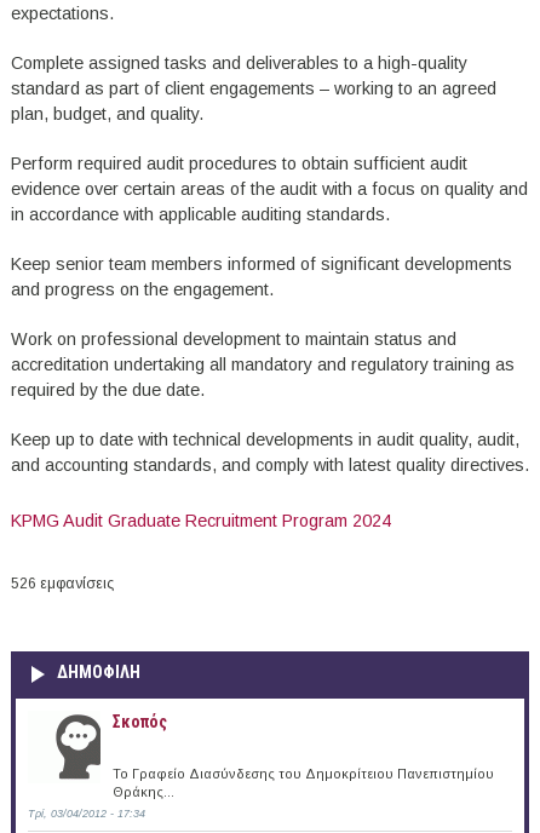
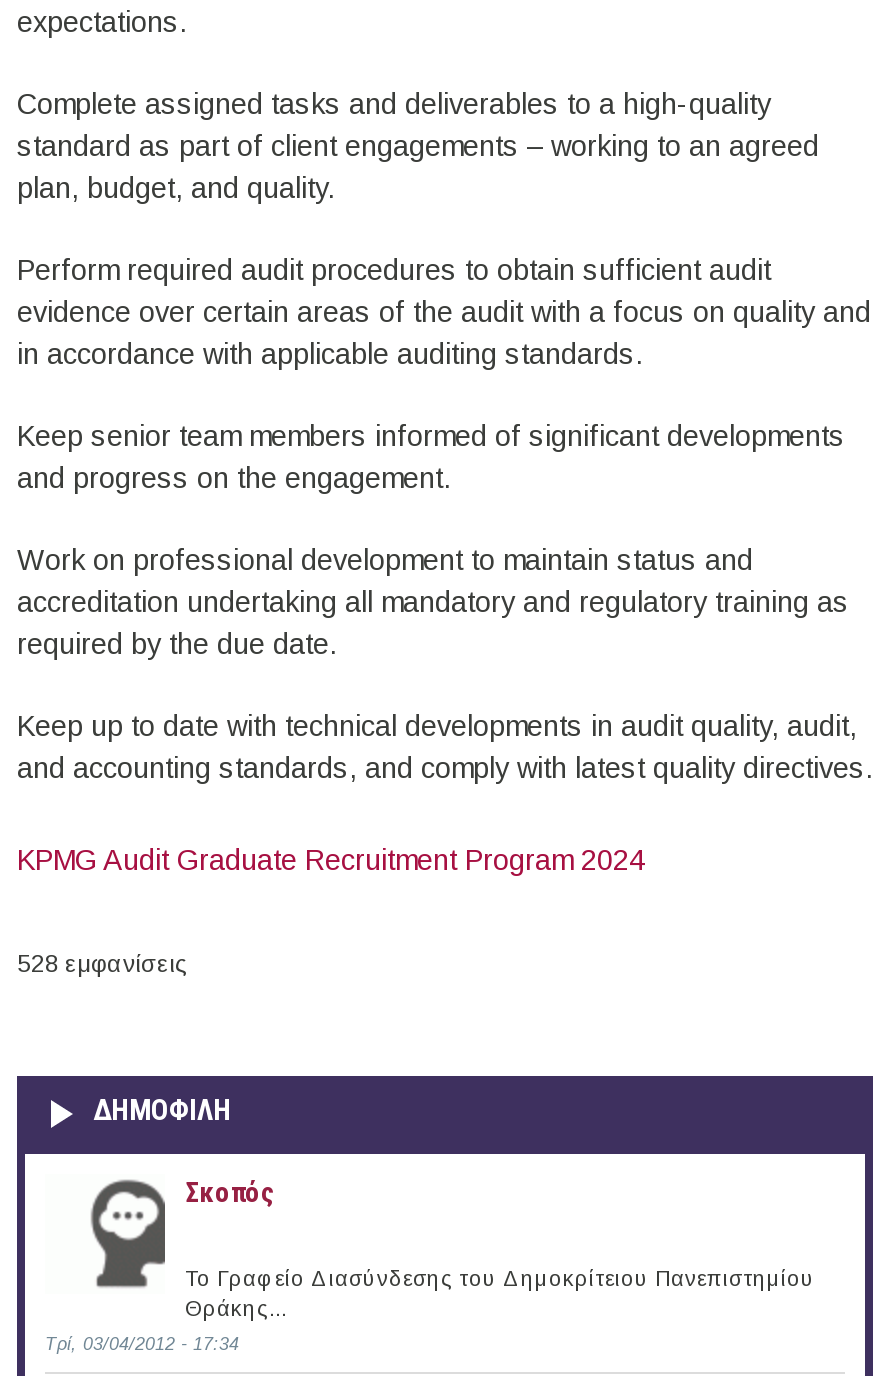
- 526 εμφανίσεις
+ 528 εμφανίσεις
